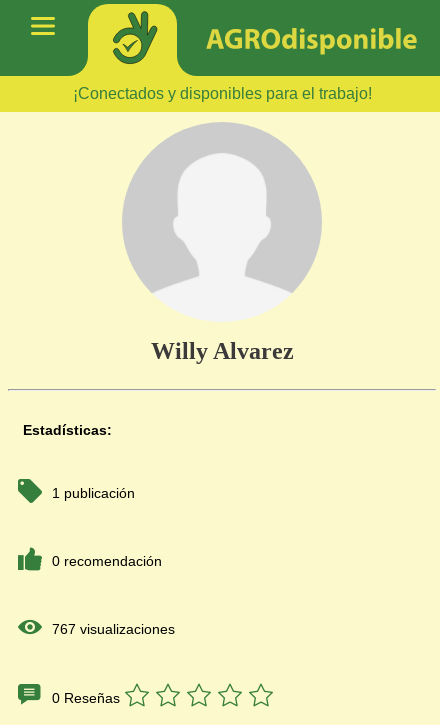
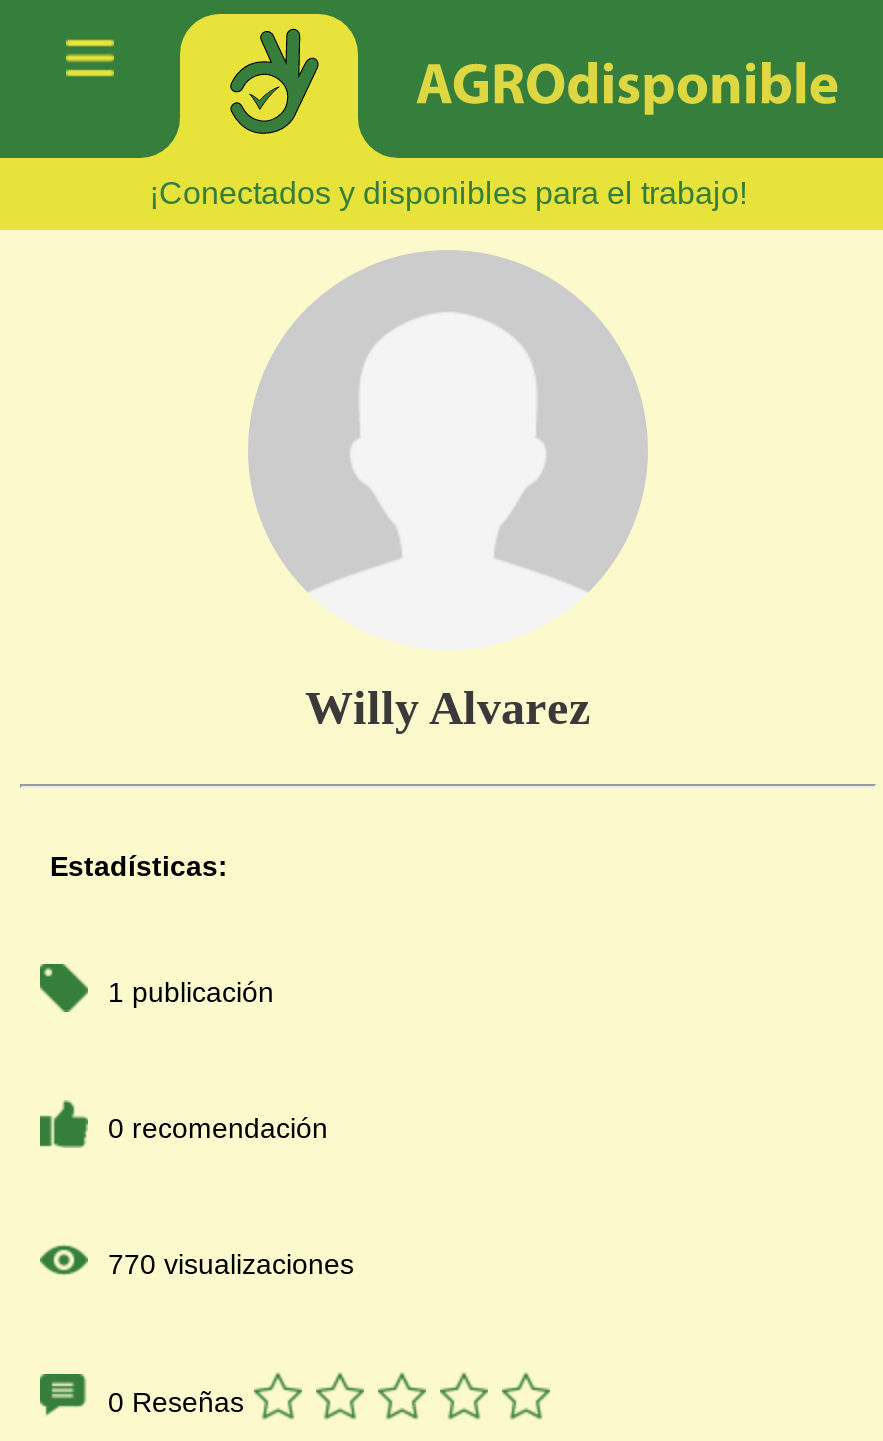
- 767 visualizaciones
+ 770 visualizaciones
